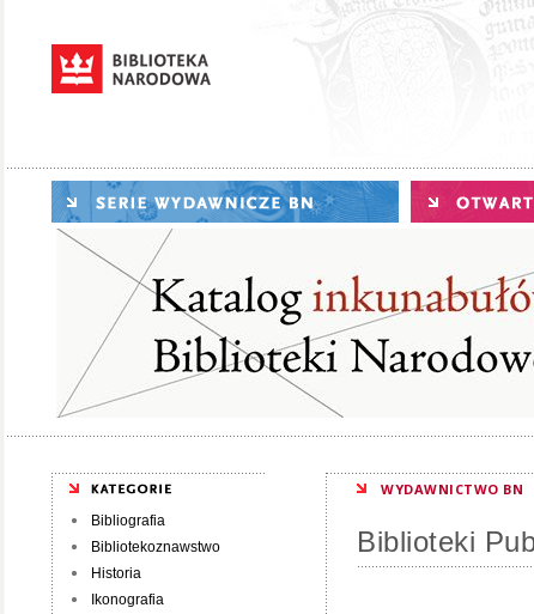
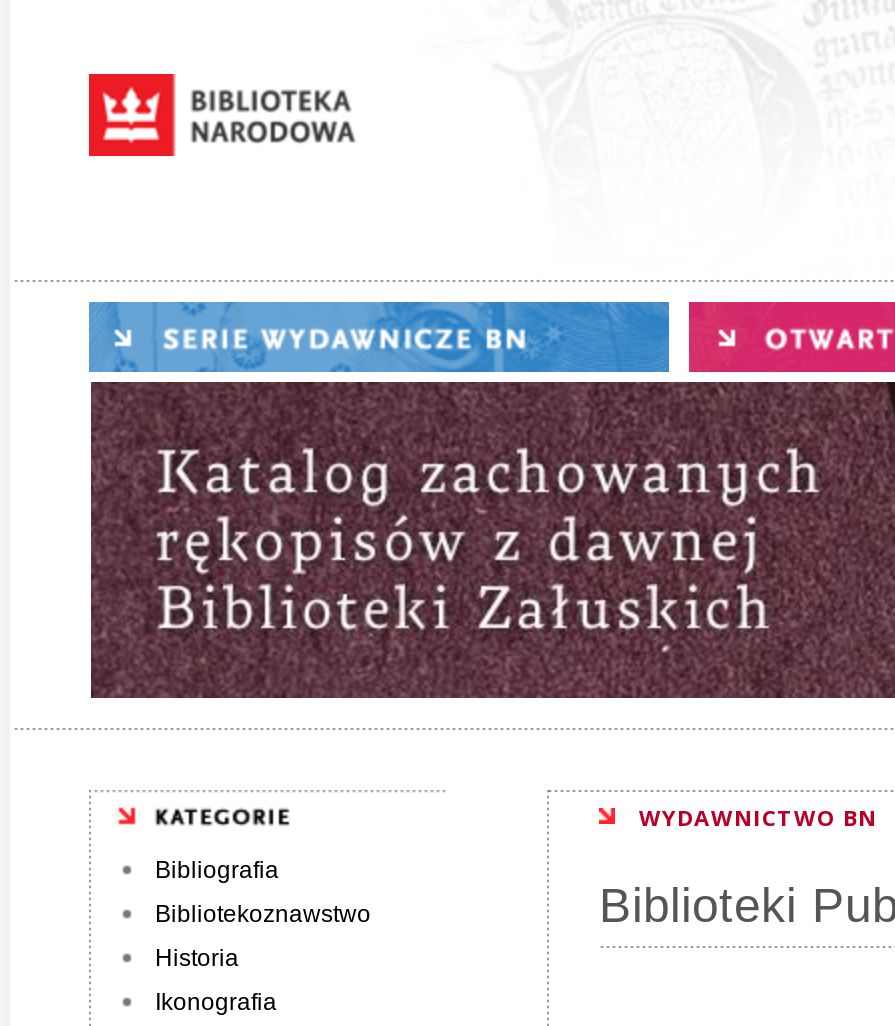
- [image]
+ [image]
